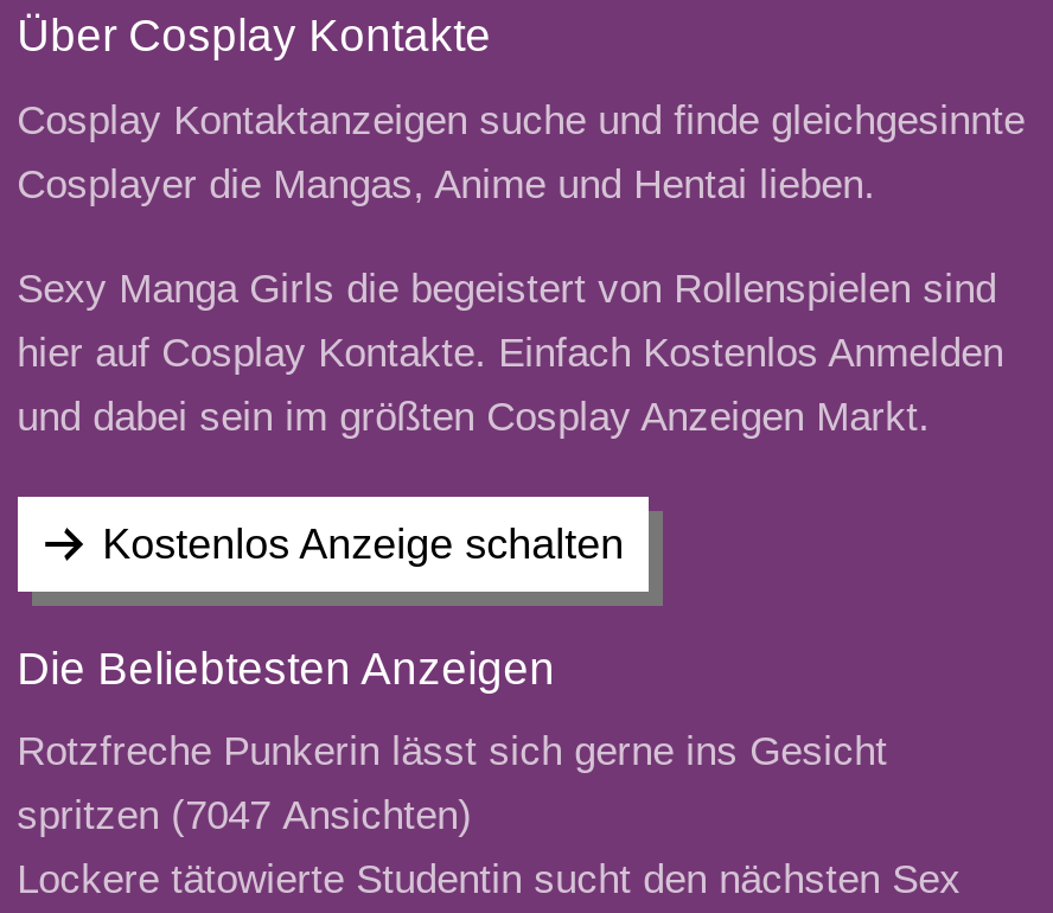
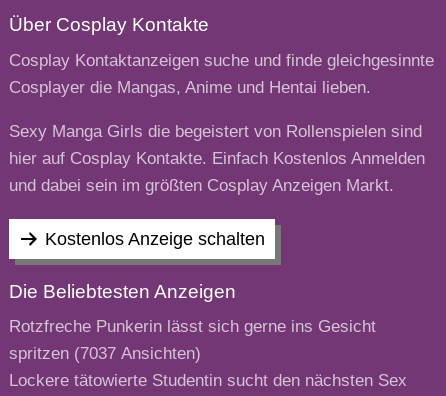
- spritzen (7047 Ansichten)
+ spritzen (7037 Ansichten)
